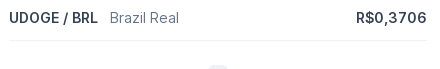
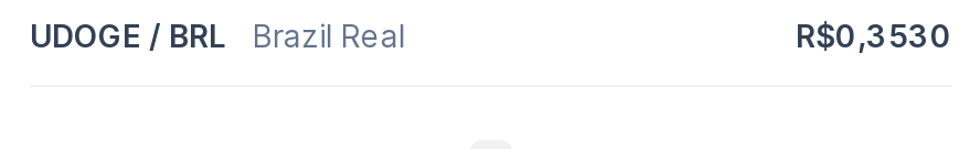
- R$0,3706
+ R$0,3530
